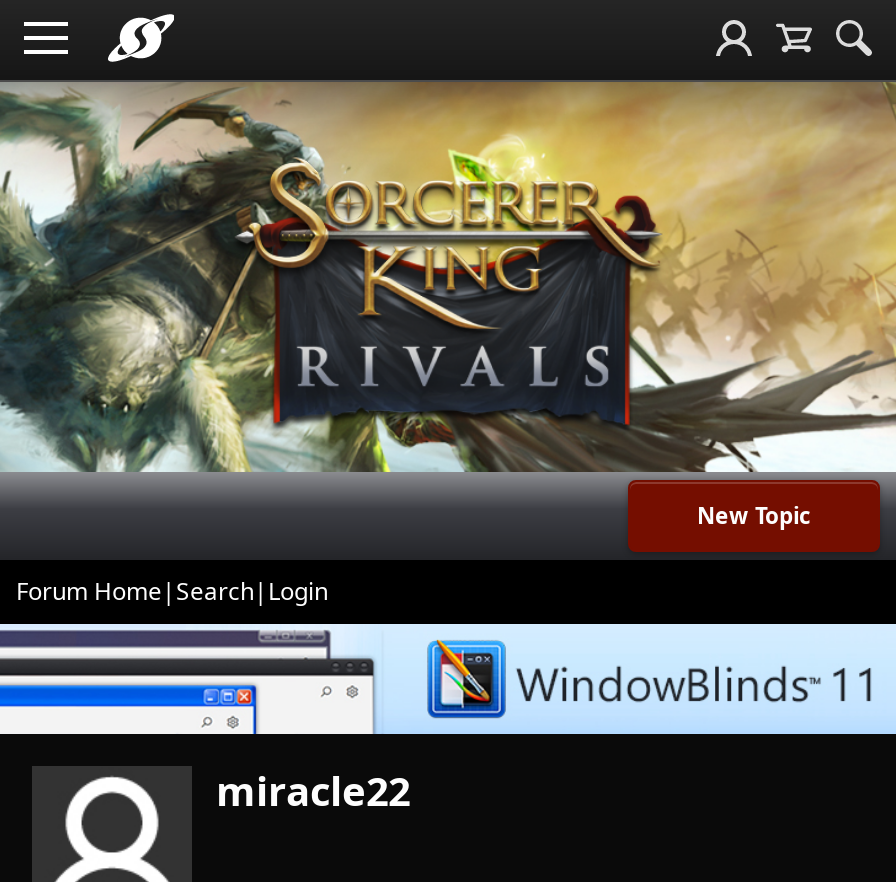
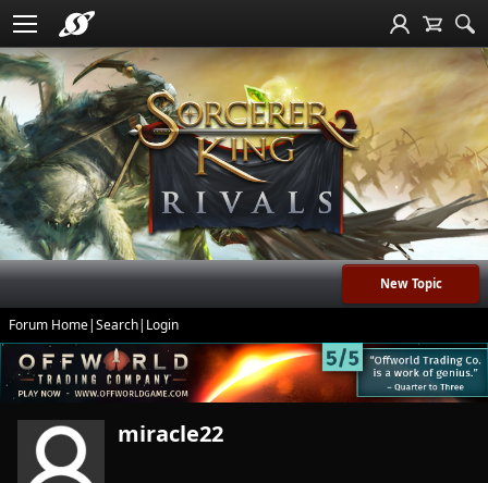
- [image]
+ [image]
